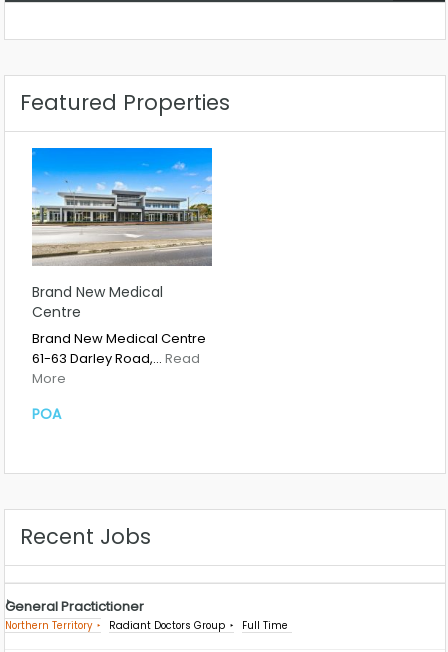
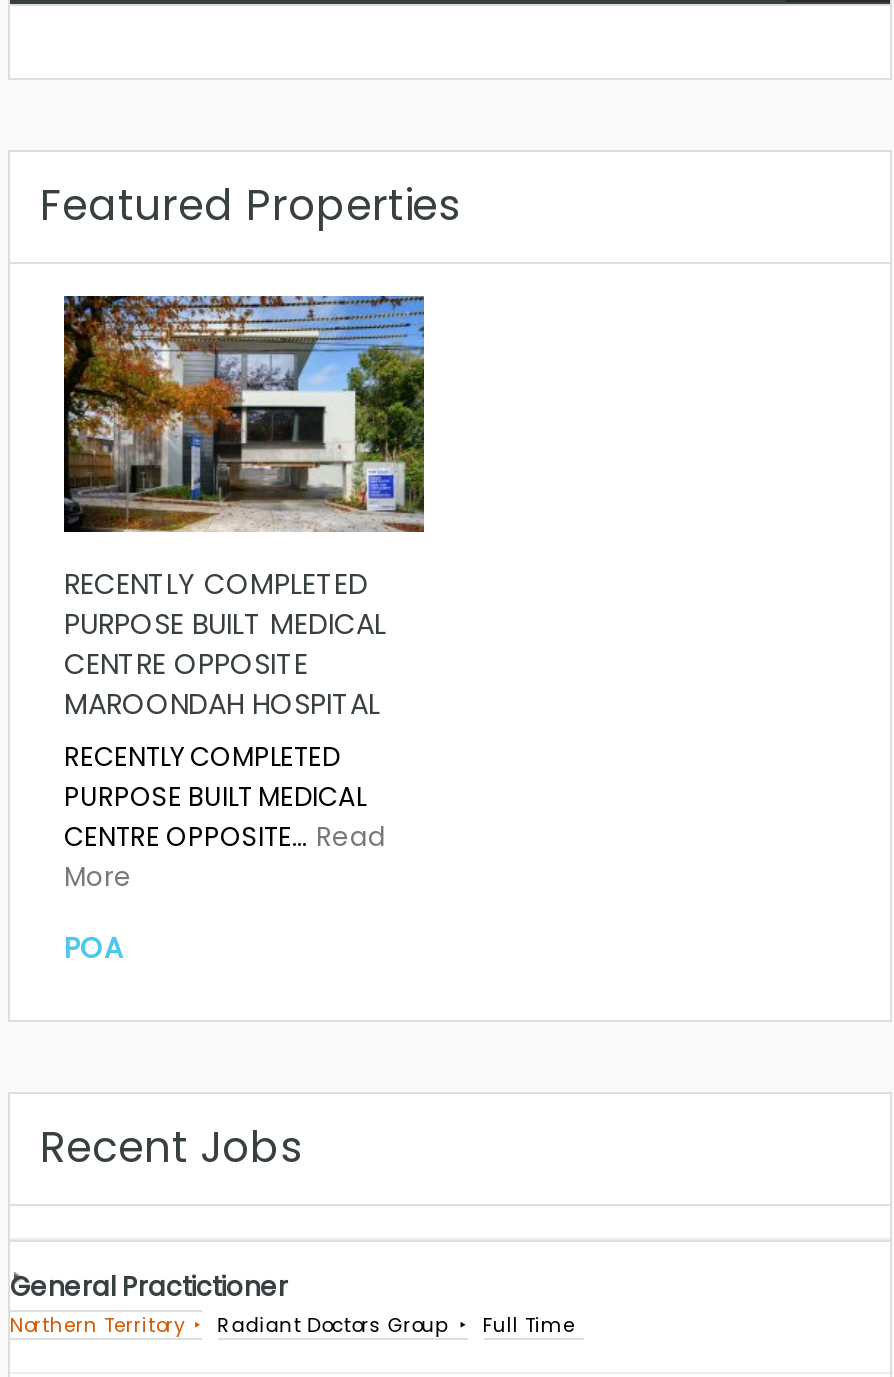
- [image]
- Brand New Medical
- Centre
- Brand New Medical Centre
- 61-63 Darley Road,… Read
+ [image]
+ RECENTLY COMPLETED
+ PURPOSE BUILT MEDICAL
+ CENTRE OPPOSITE
+ MAROONDAH HOSPITAL
+ RECENTLY COMPLETED
+ PURPOSE BUILT MEDICAL
+ CENTRE OPPOSITE… Read

moved down: More | POA
